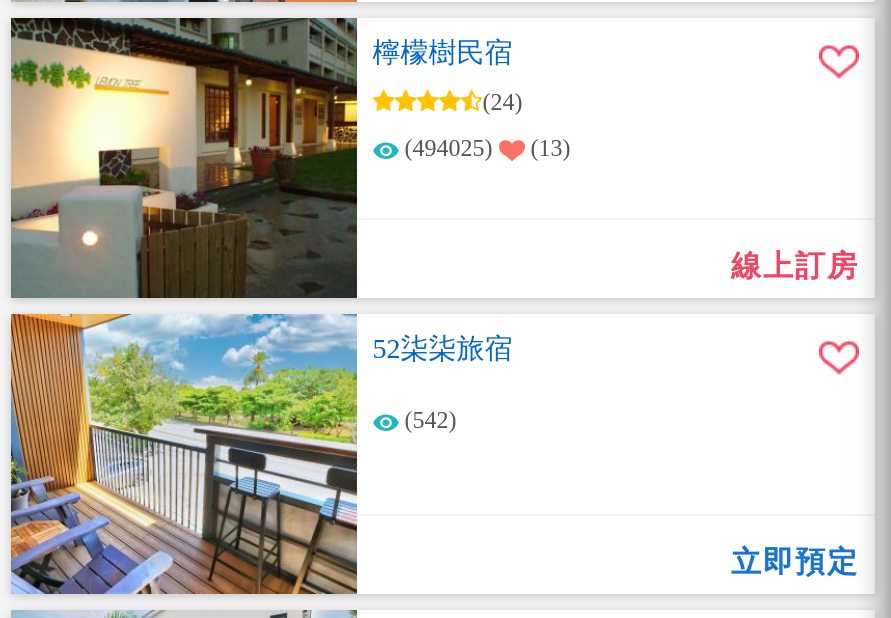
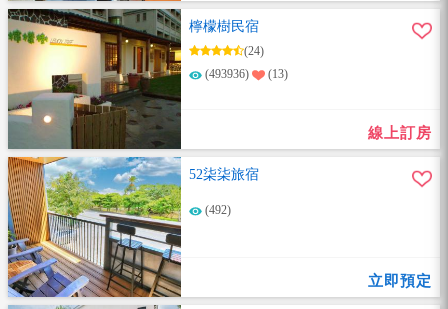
- (494025) (13)
+ (493936) (13)

- (542)
+ (492)
